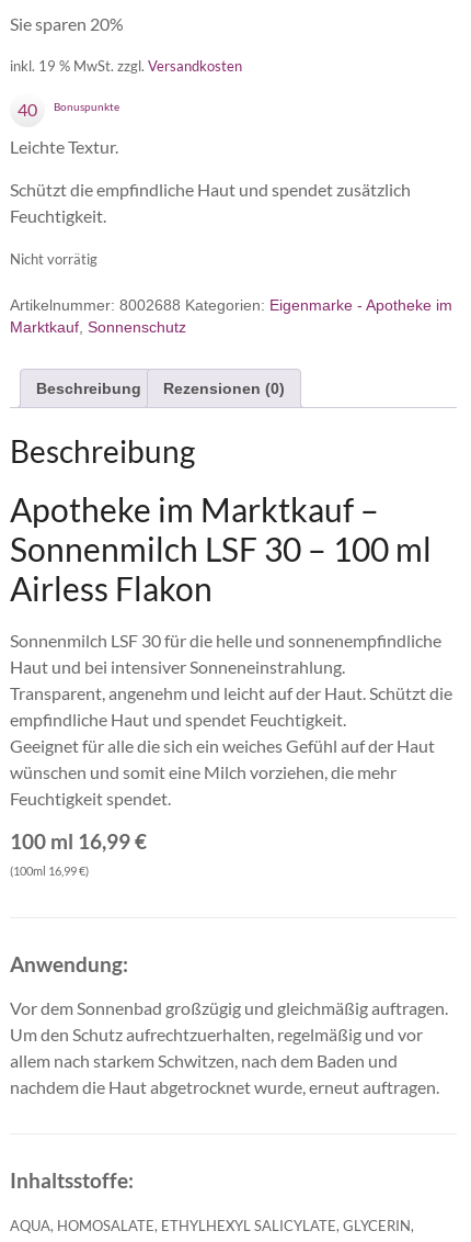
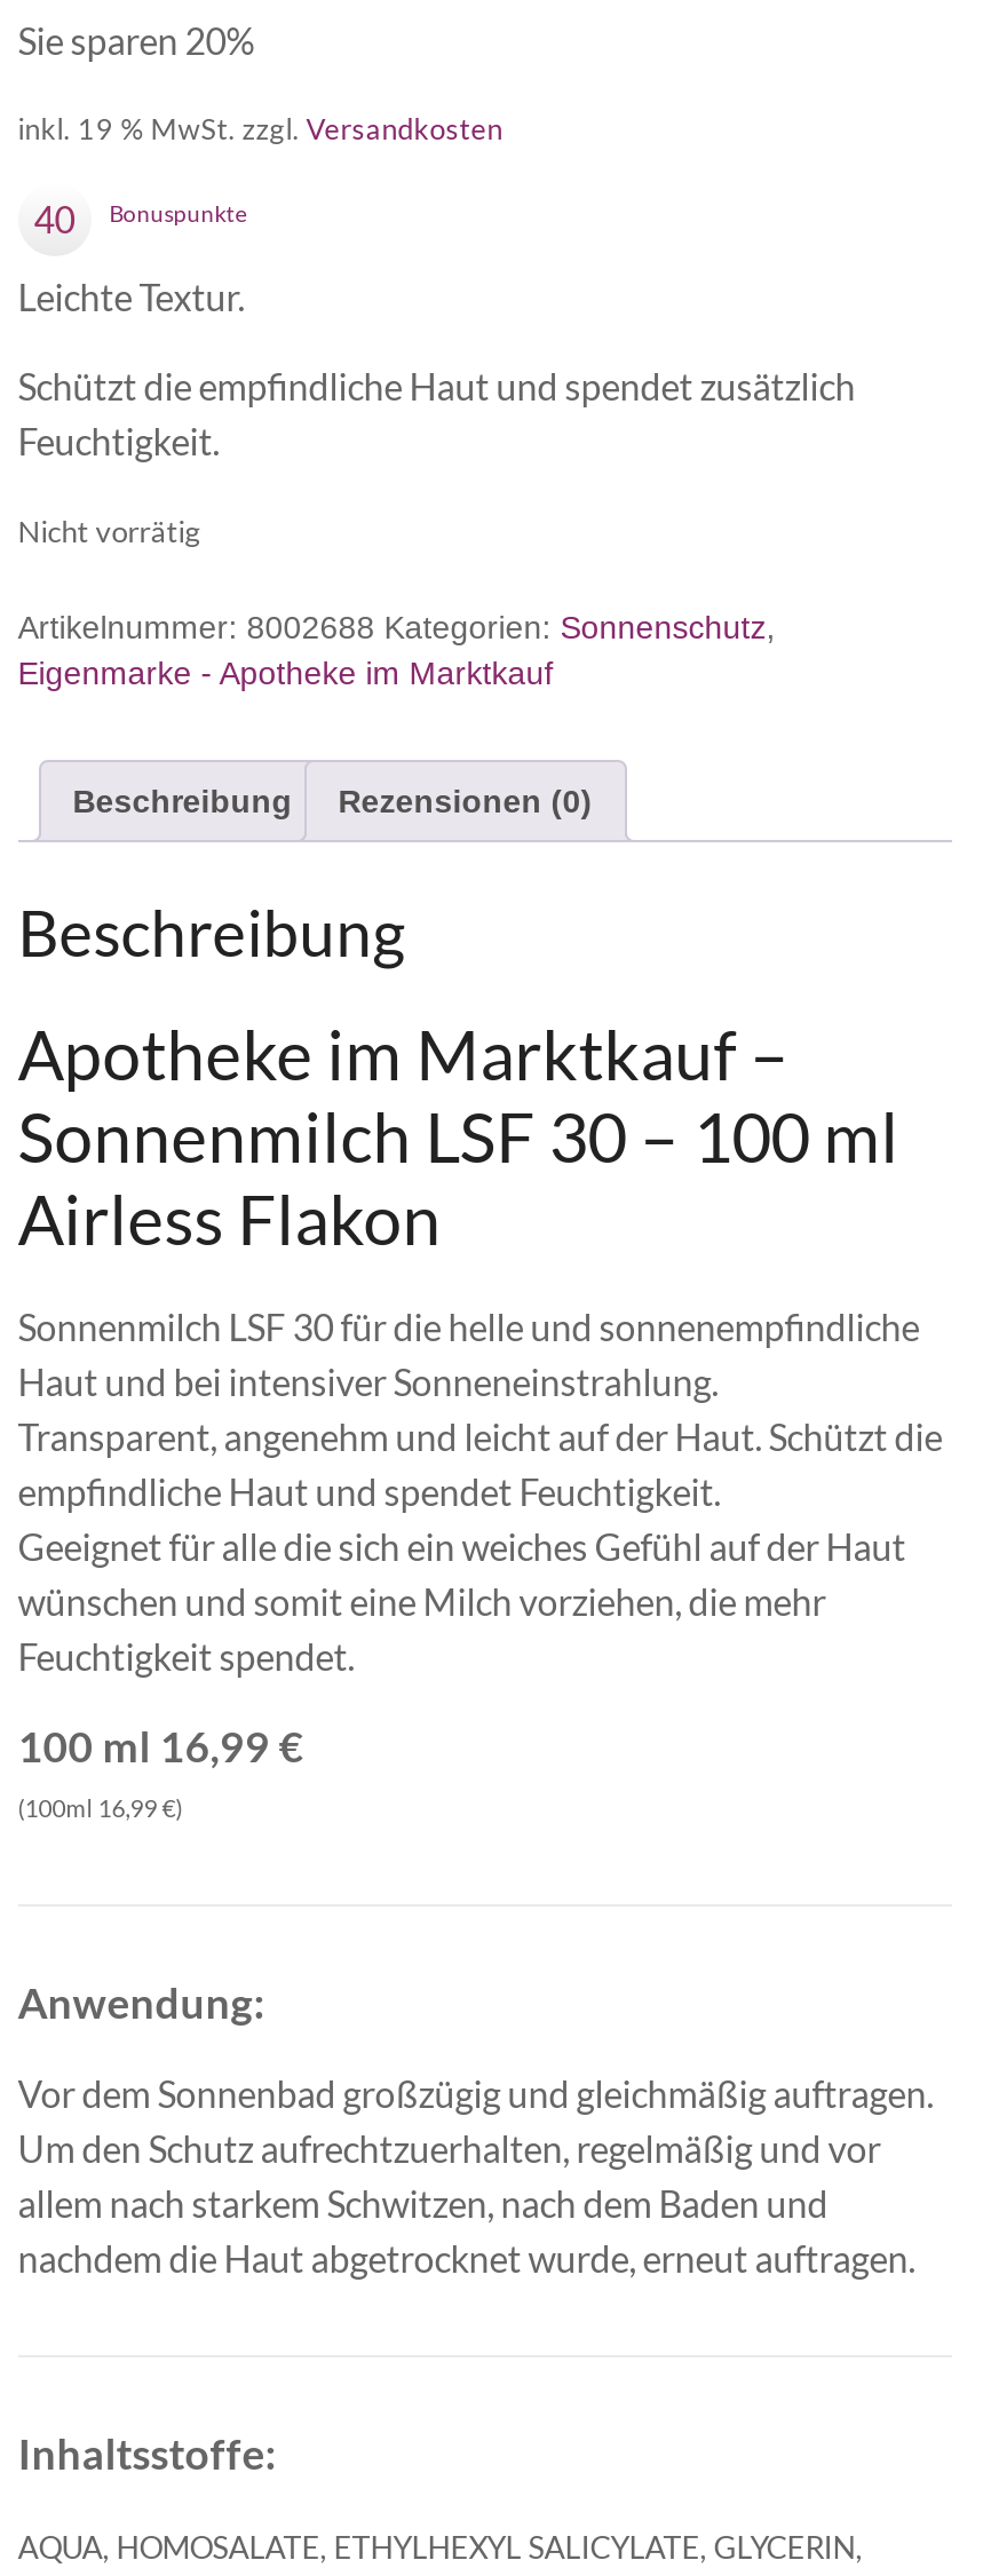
- Artikelnummer: 8002688 Kategorien: Eigenmarke - Apotheke im
- Marktkauf, Sonnenschutz
+ Artikelnummer: 8002688 Kategorien: Sonnenschutz,
+ Eigenmarke - Apotheke im Marktkauf
